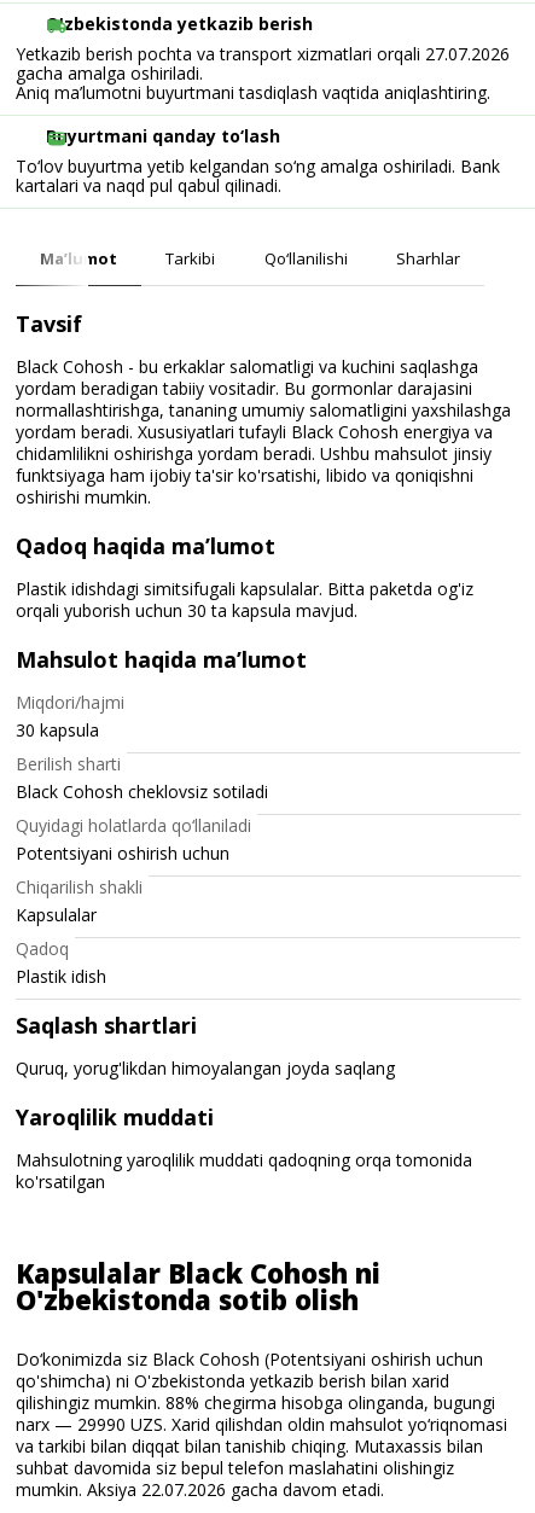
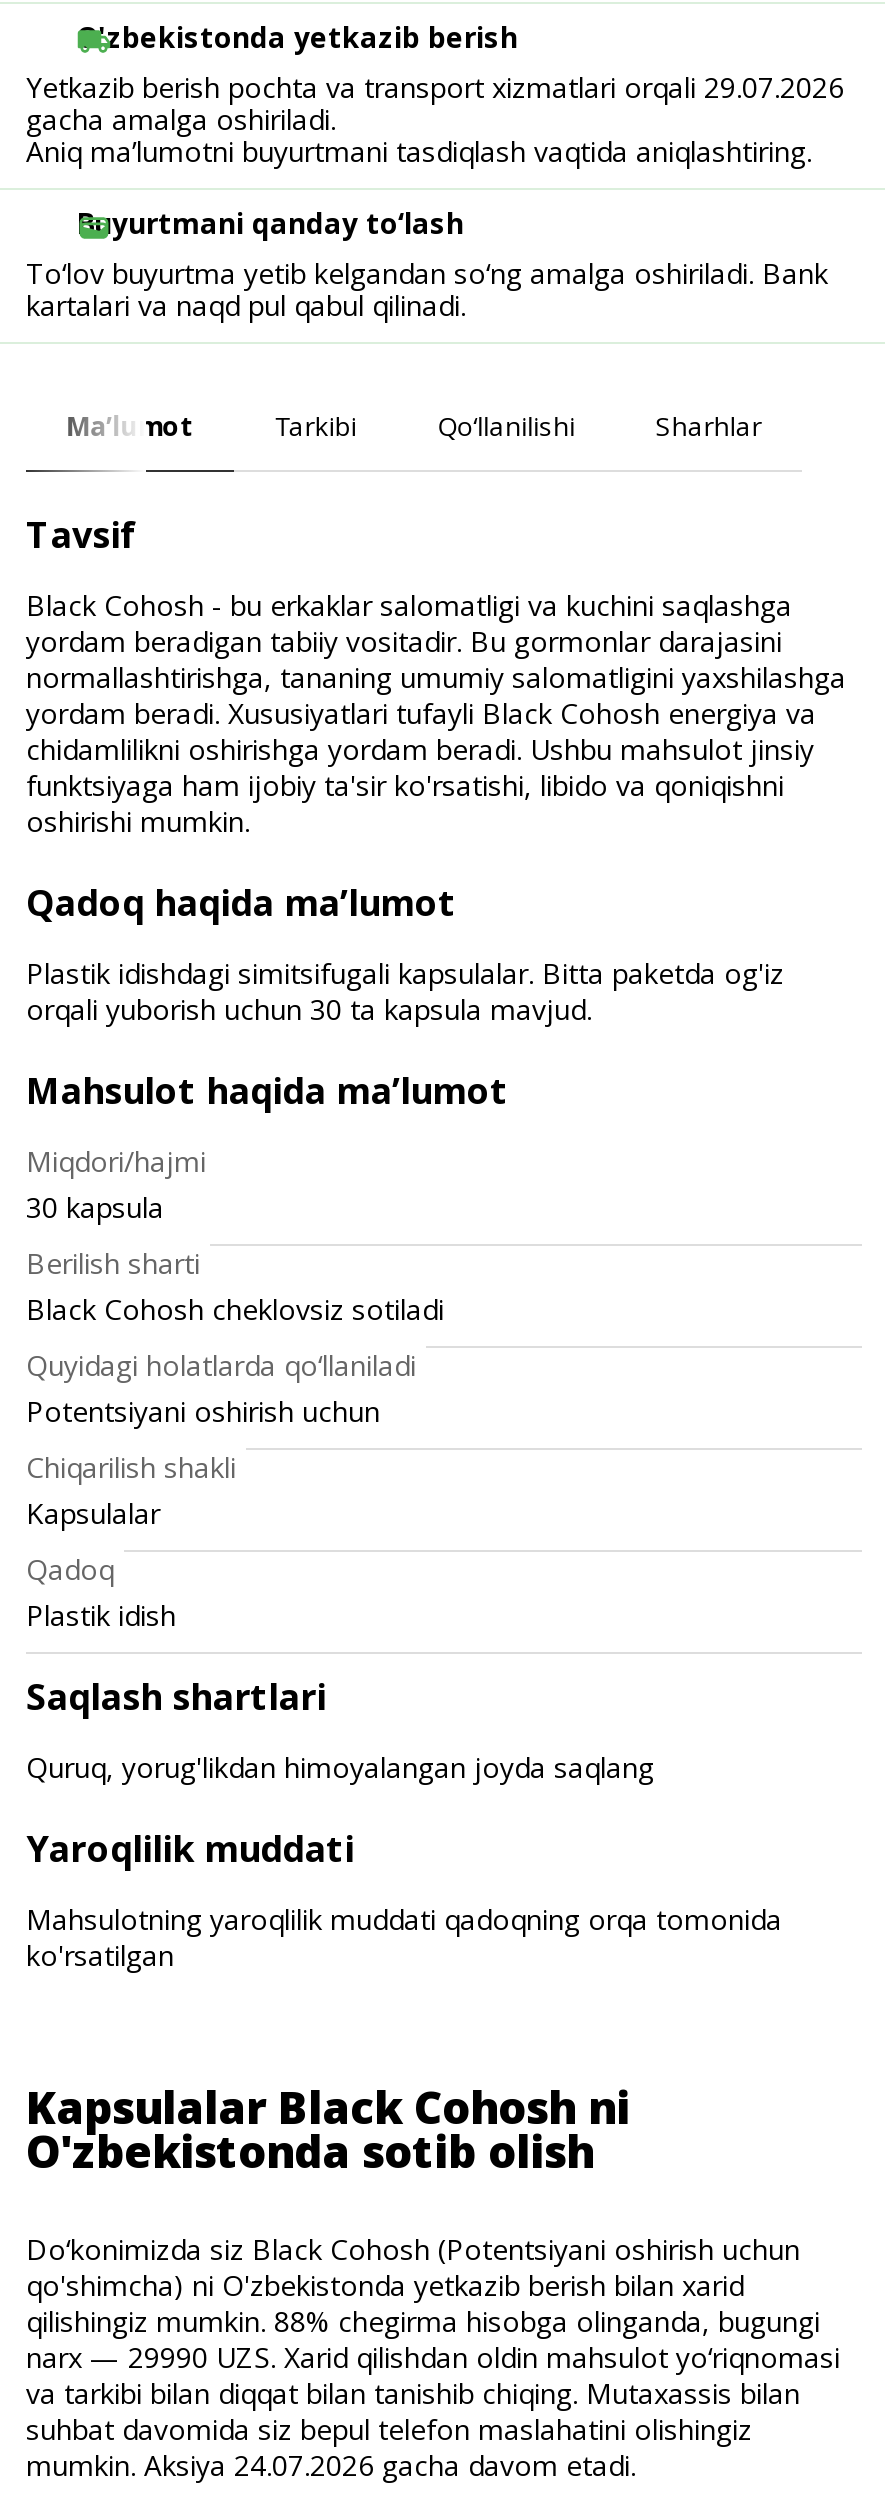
- Yetkazib berish pochta va transport xizmatlari orqali 27.07.2026
+ Yetkazib berish pochta va transport xizmatlari orqali 29.07.2026

- mumkin. Aksiya 22.07.2026 gacha davom etadi.
+ mumkin. Aksiya 24.07.2026 gacha davom etadi.
